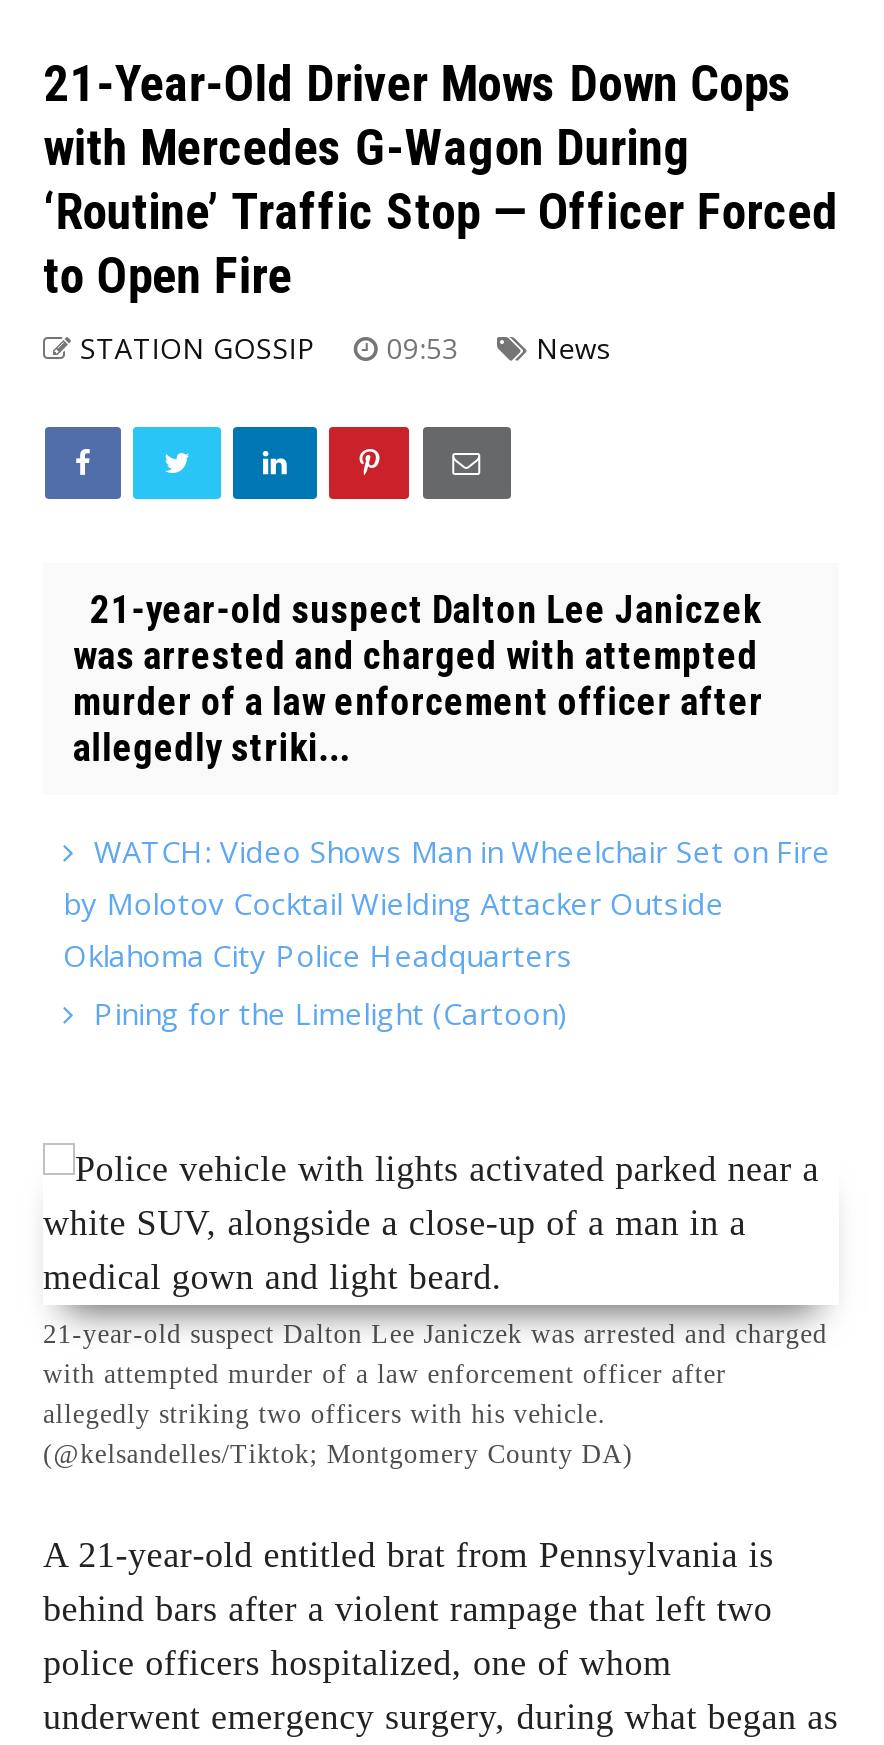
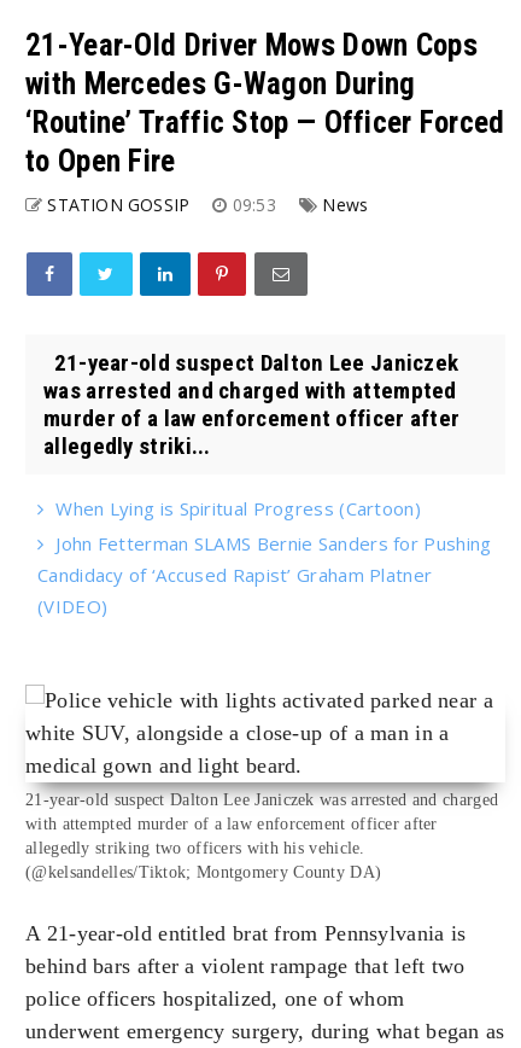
- WATCH: Video Shows Man in Wheelchair Set on Fire
- by Molotov Cocktail Wielding Attacker Outside
- Oklahoma City Police Headquarters
- Pining for the Limelight (Cartoon)
+ When Lying is Spiritual Progress (Cartoon)
+ John Fetterman SLAMS Bernie Sanders for Pushing
+ Candidacy of ‘Accused Rapist’ Graham Platner
+ (VIDEO)
